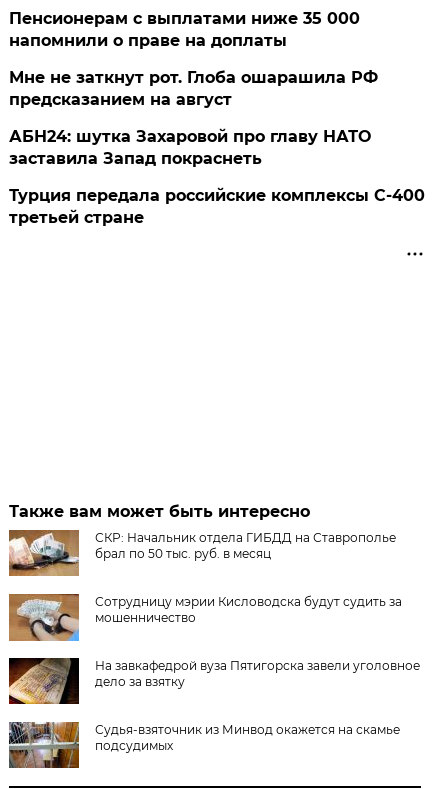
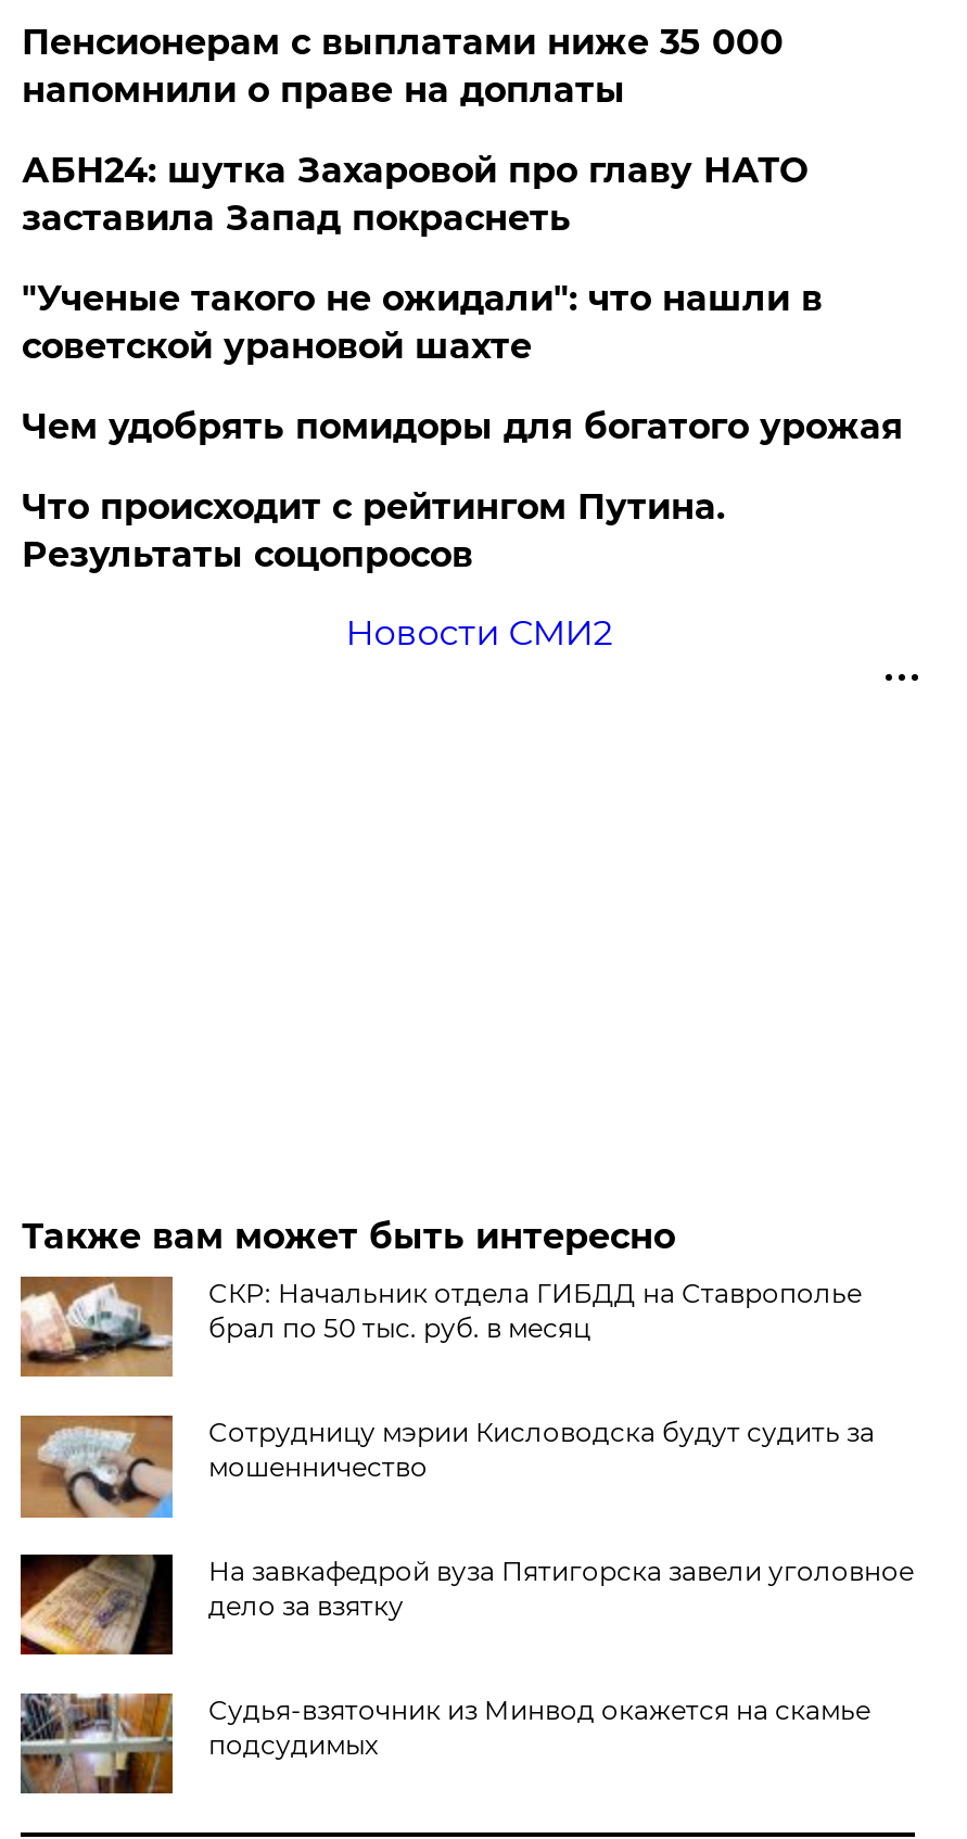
- Мне не заткнут рот. Глоба ошарашила РФ
- предсказанием на август

moved up: АБН24: шутка Захаровой про главу НАТО | заставила Запад покраснеть

- Турция передала российские комплексы С-400
- третьей стране
+ "Ученые такого не ожидали": что нашли в
+ советской урановой шахте
+ Чем удобрять помидоры для богатого урожая
+ Что происходит с рейтингом Путина.
+ Результаты соцопросов
+ Новости СМИ2
